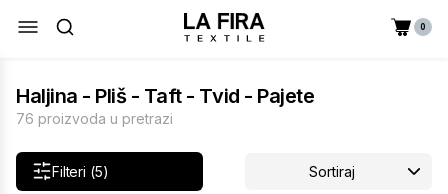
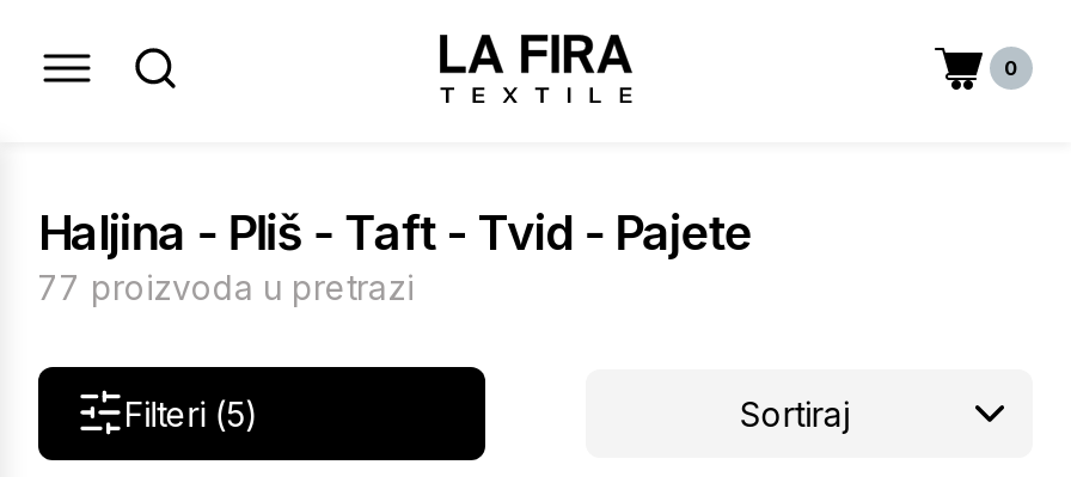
- 76 proizvoda u pretrazi
+ 77 proizvoda u pretrazi
